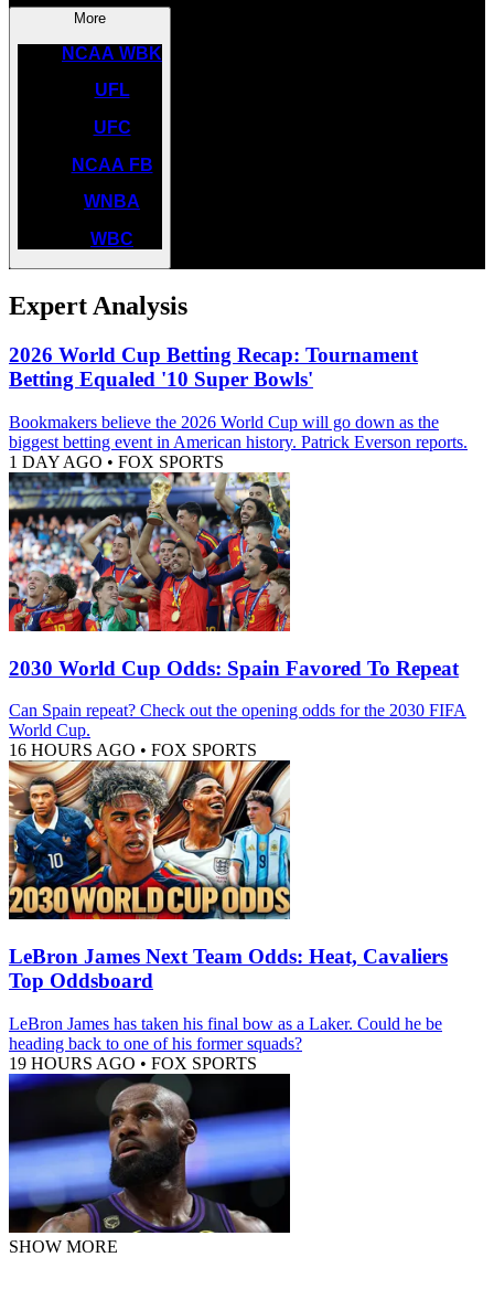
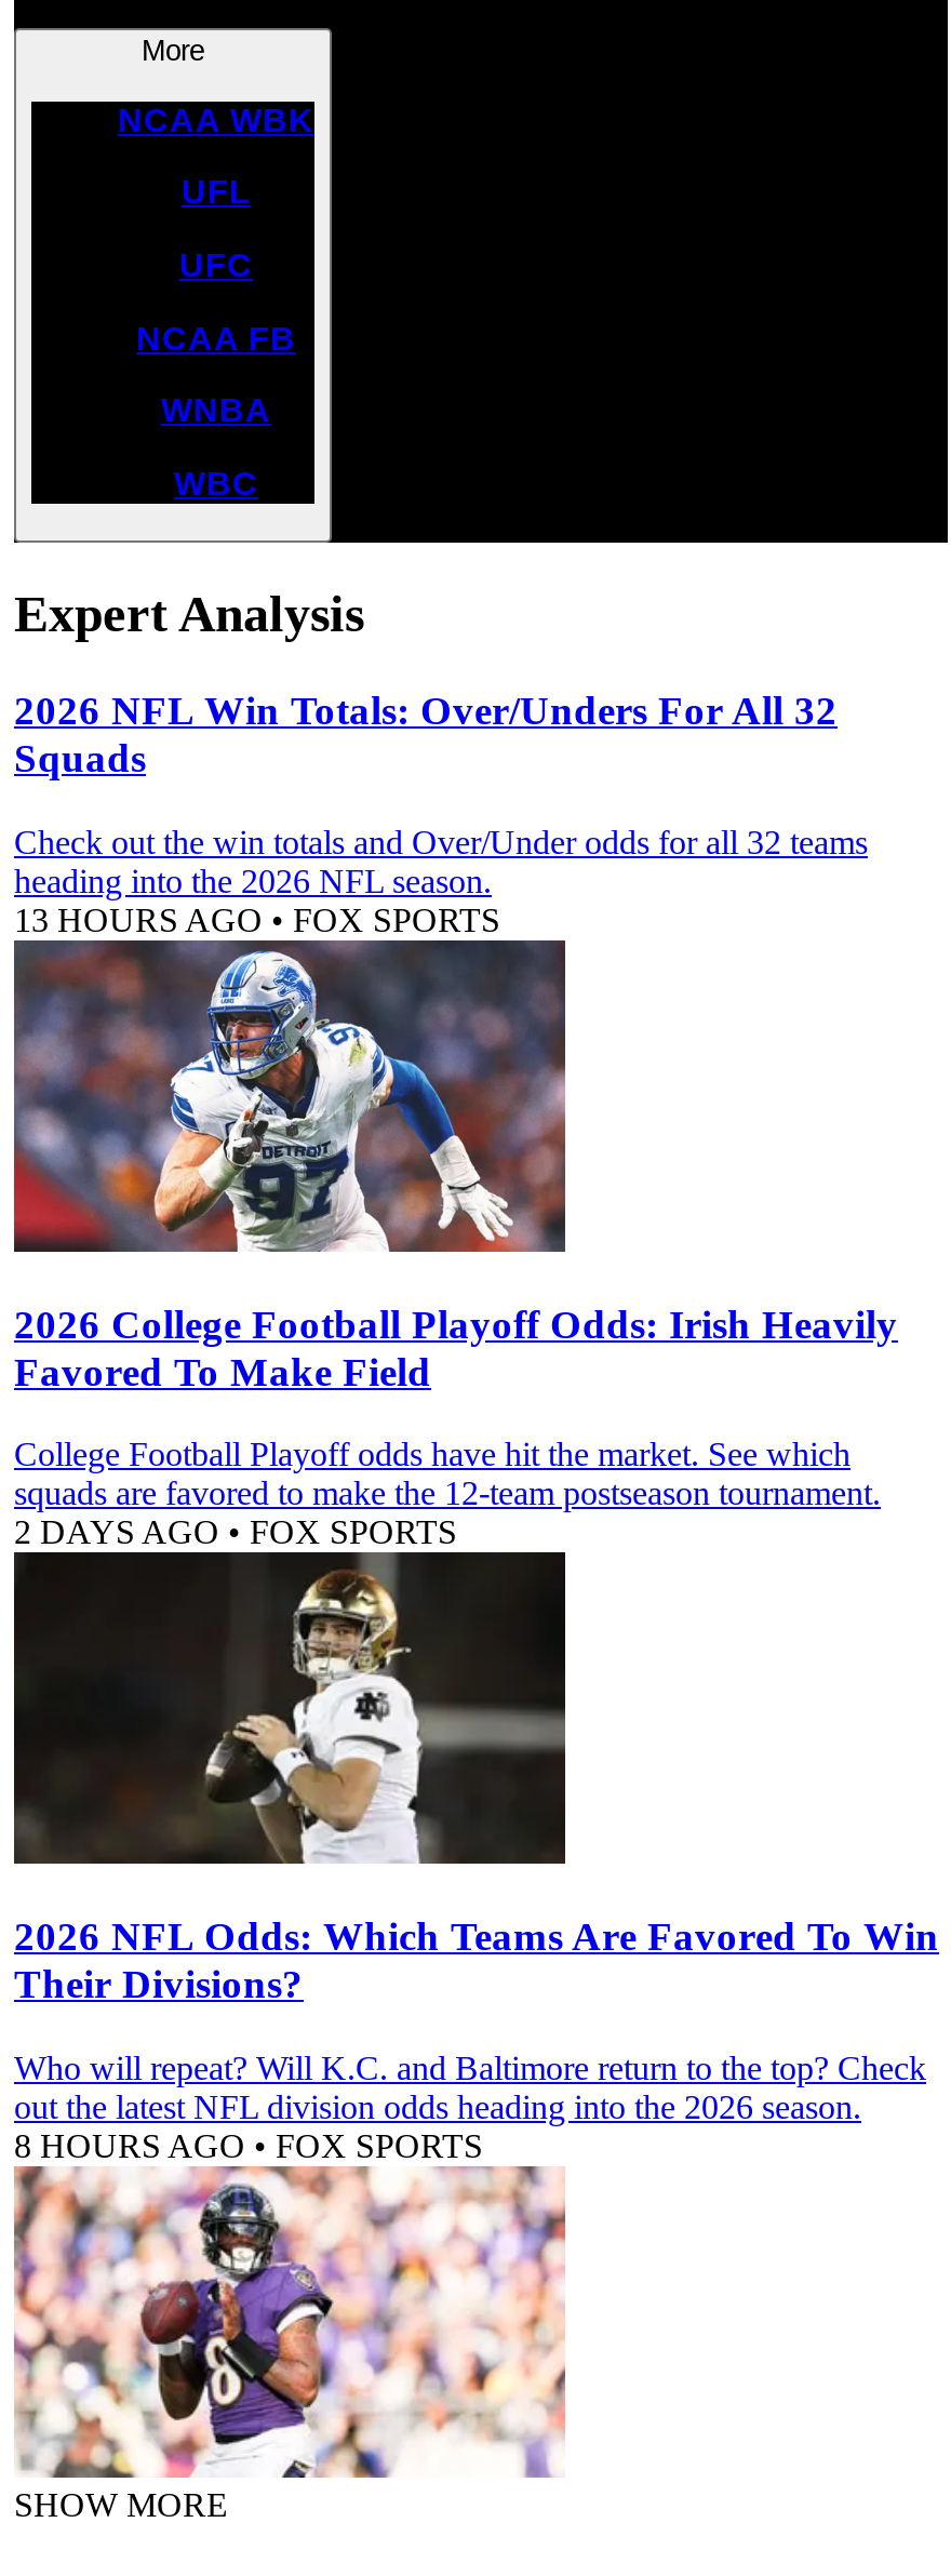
- 2026 World Cup Betting Recap: Tournament
- Betting Equaled '10 Super Bowls'
+ 2026 NFL Win Totals: Over/Unders For All 32
+ Squads

- Bookmakers believe the 2026 World Cup will go down as the
- biggest betting event in American history. Patrick Everson reports.
- 1 DAY AGO • FOX SPORTS
+ Check out the win totals and Over/Under odds for all 32 teams
+ heading into the 2026 NFL season.
+ 13 HOURS AGO • FOX SPORTS

- [image]
- 2030 World Cup Odds: Spain Favored To Repeat
+ [image]
+ 2026 College Football Playoff Odds: Irish Heavily
+ Favored To Make Field

- Can Spain repeat? Check out the opening odds for the 2030 FIFA
- World Cup.
- 16 HOURS AGO • FOX SPORTS
+ College Football Playoff odds have hit the market. See which
+ squads are favored to make the 12-team postseason tournament.
+ 2 DAYS AGO • FOX SPORTS

- [image]
- LeBron James Next Team Odds: Heat, Cavaliers
- Top Oddsboard
+ [image]
+ 2026 NFL Odds: Which Teams Are Favored To Win
+ Their Divisions?

- LeBron James has taken his final bow as a Laker. Could he be
- heading back to one of his former squads?
- 19 HOURS AGO • FOX SPORTS
+ Who will repeat? Will K.C. and Baltimore return to the top? Check
+ out the latest NFL division odds heading into the 2026 season.
+ 8 HOURS AGO • FOX SPORTS

- [image]
+ [image]
